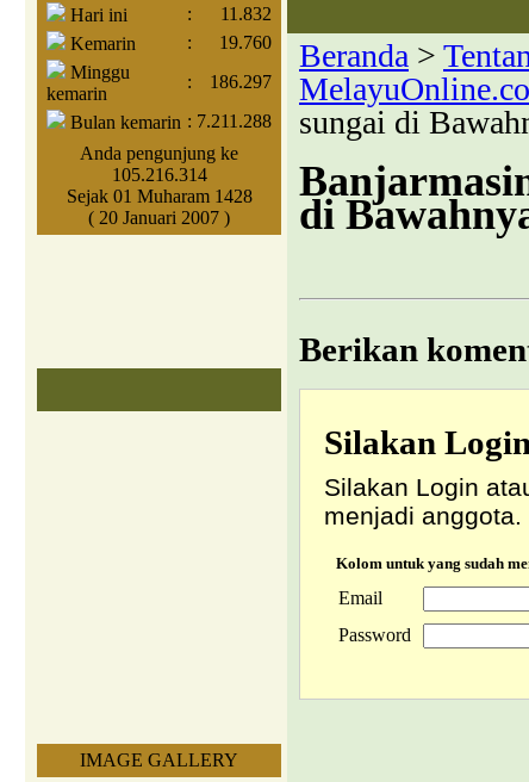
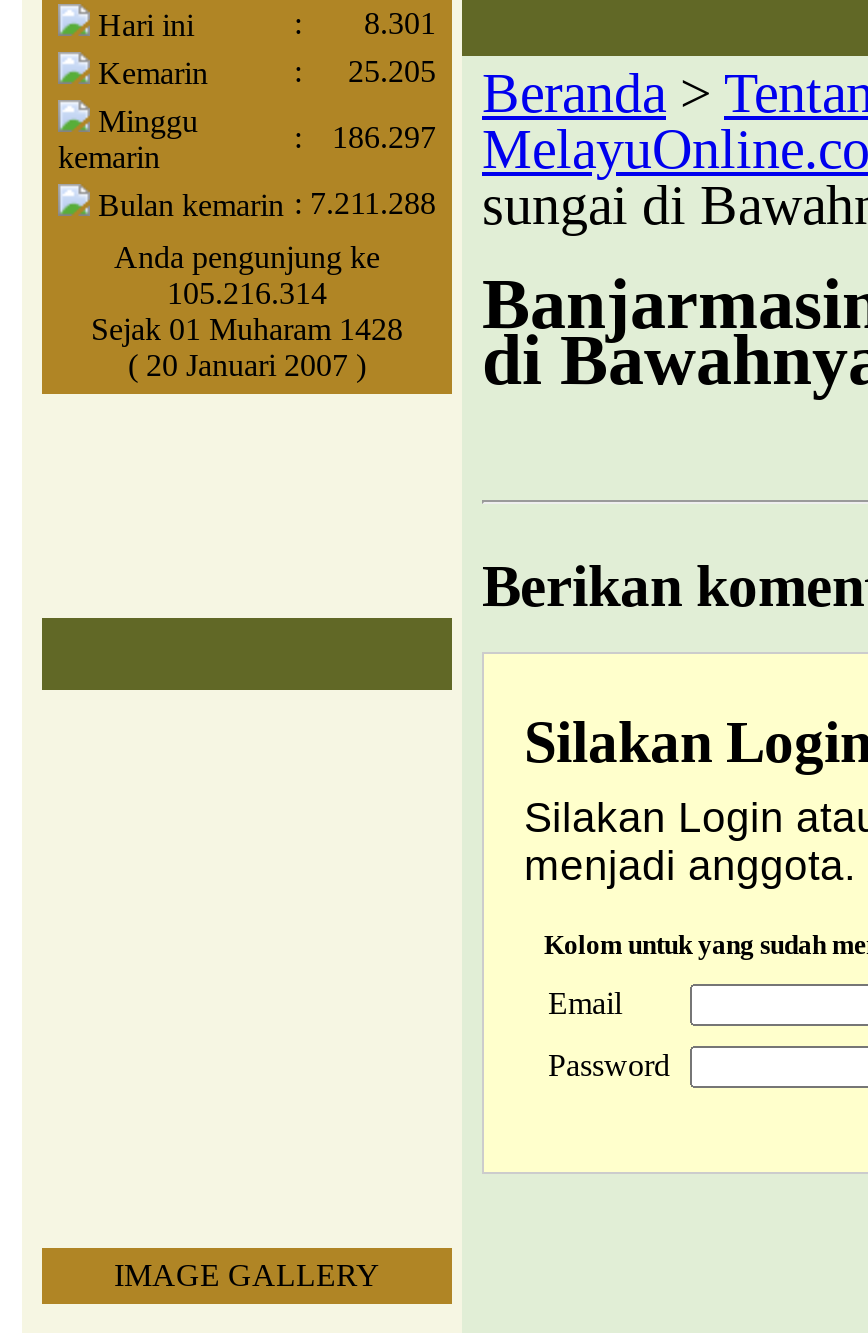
- 11.832
+ 8.301

- 19.760
+ 25.205
